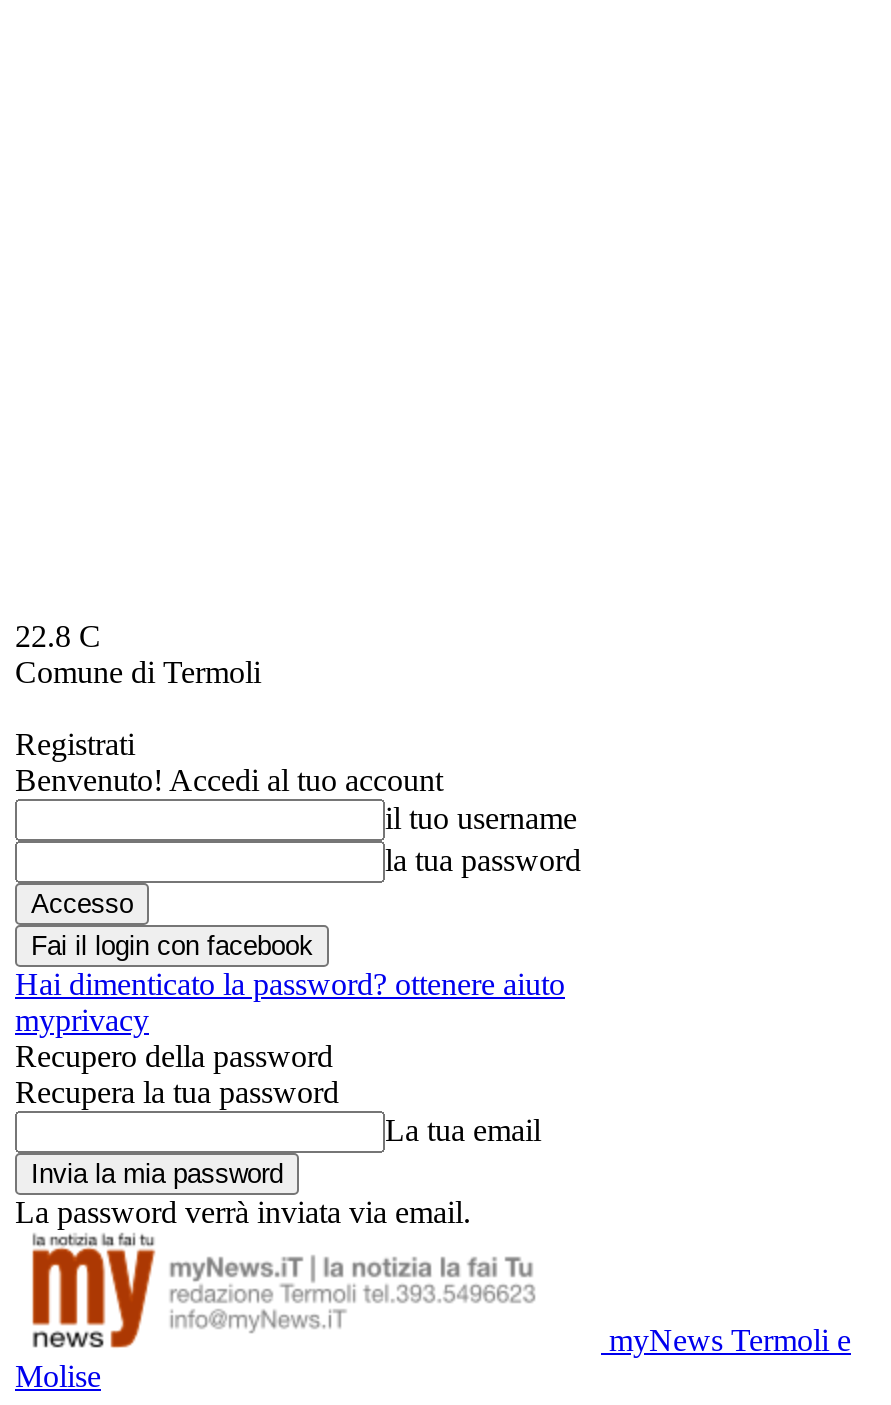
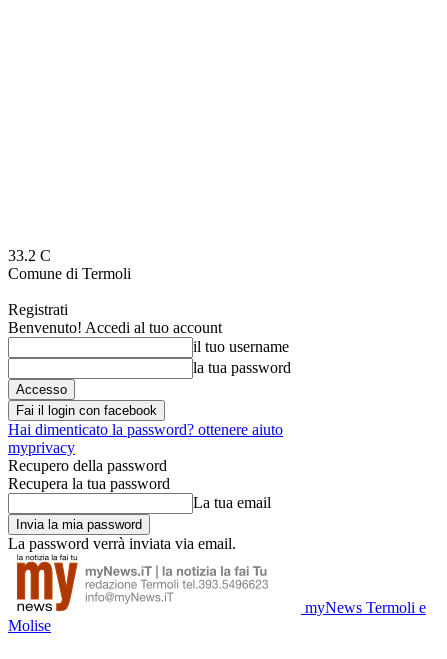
- 22.8 C
+ 33.2 C
